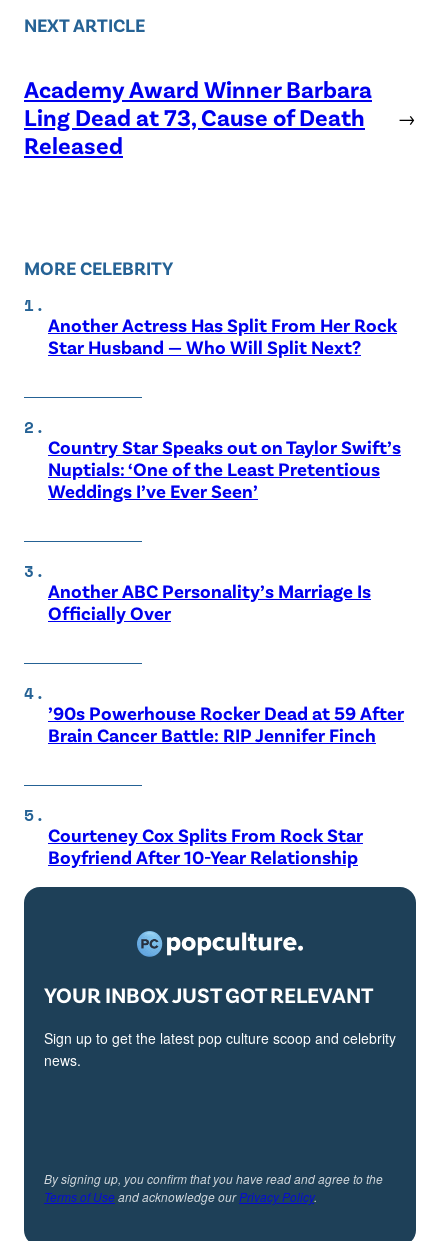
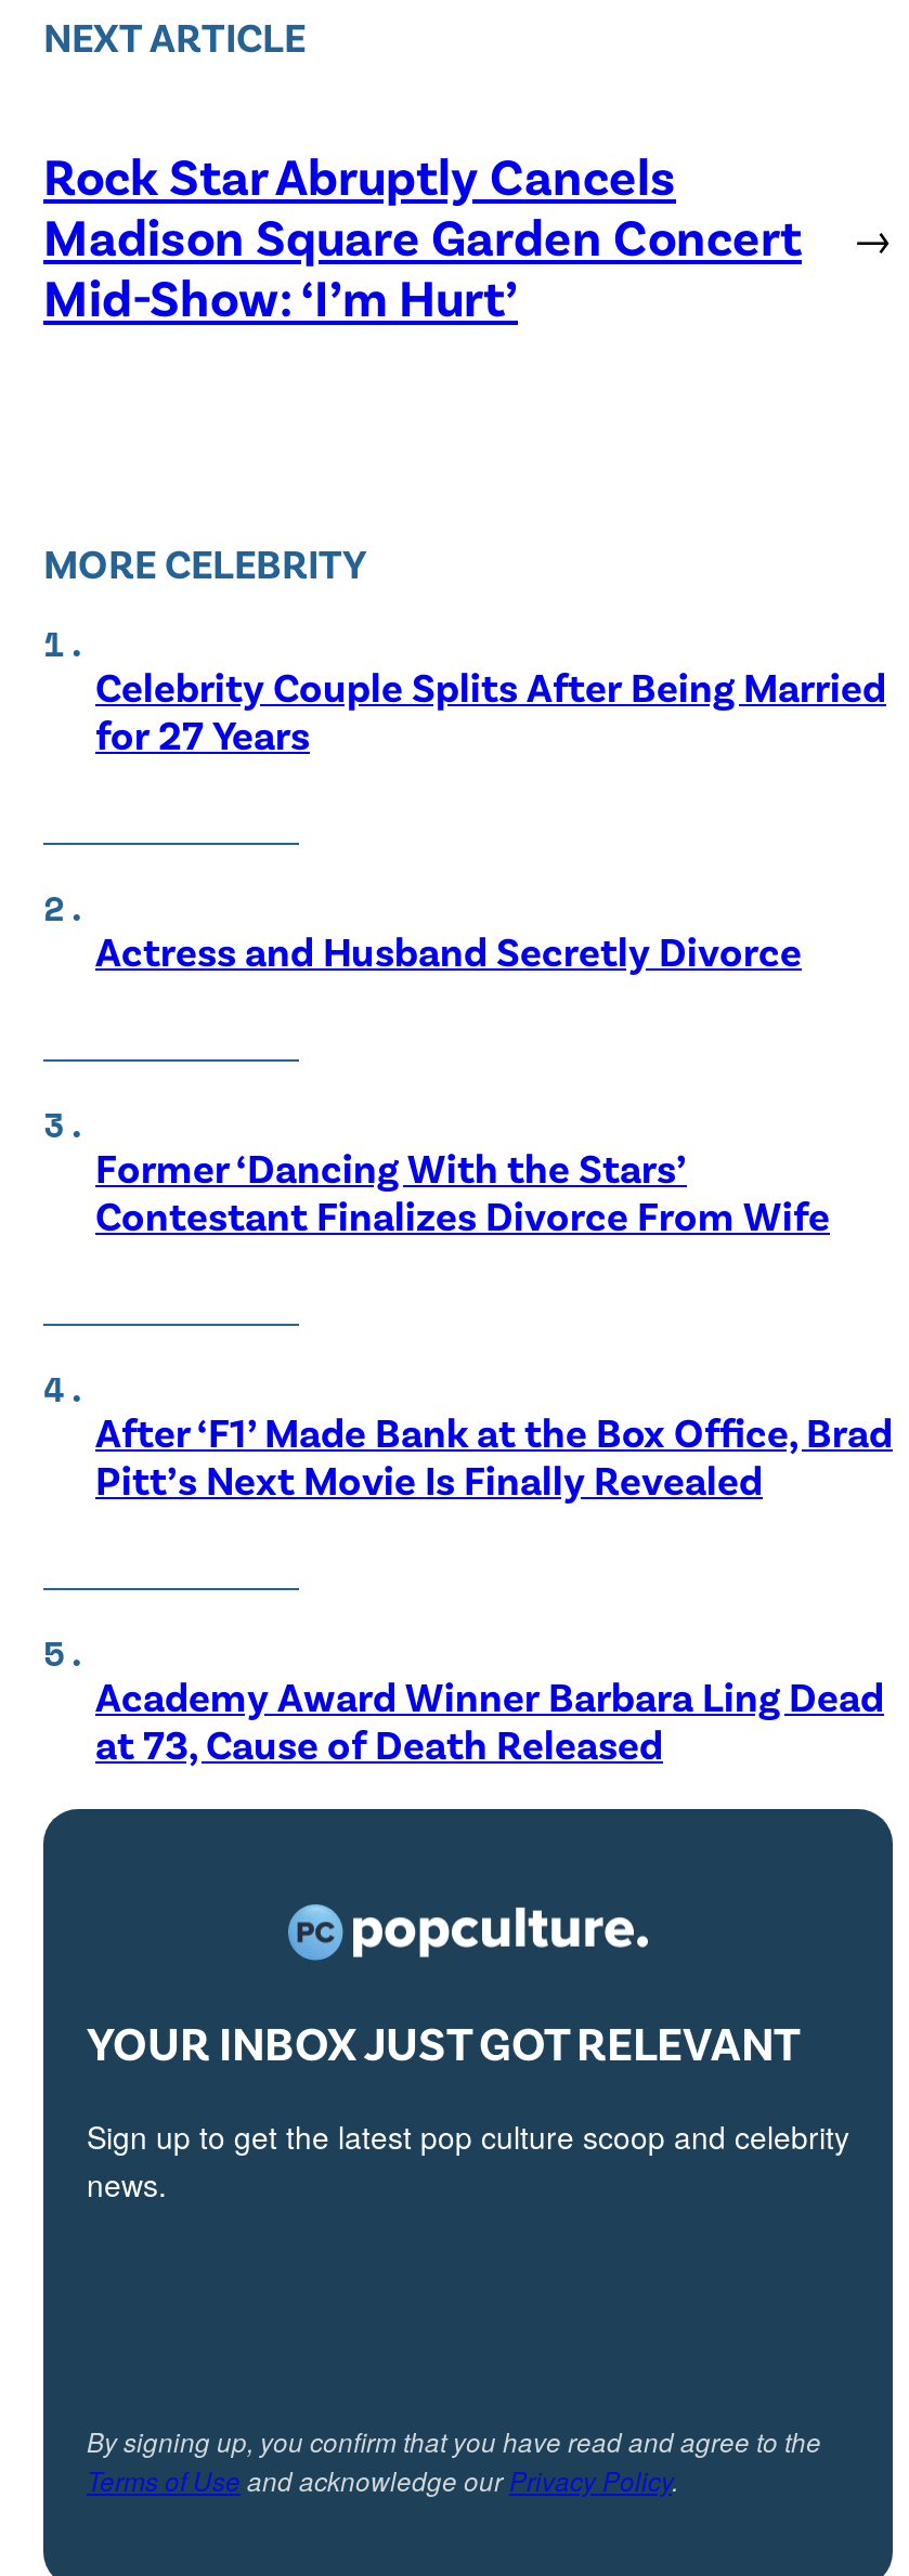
- Academy Award Winner Barbara
- Ling Dead at 73, Cause of Death
- Released
+ Rock Star Abruptly Cancels
+ Madison Square Garden Concert
+ Mid-Show: ‘I’m Hurt’

- Another Actress Has Split From Her Rock
- Star Husband — Who Will Split Next?
+ Celebrity Couple Splits After Being Married
+ for 27 Years

- Country Star Speaks out on Taylor Swift’s
- Nuptials: ‘One of the Least Pretentious
- Weddings I’ve Ever Seen’
+ Actress and Husband Secretly Divorce

- Another ABC Personality’s Marriage Is
- Officially Over
+ Former ‘Dancing With the Stars’
+ Contestant Finalizes Divorce From Wife

- ’90s Powerhouse Rocker Dead at 59 After
- Brain Cancer Battle: RIP Jennifer Finch
+ After ‘F1’ Made Bank at the Box Office, Brad
+ Pitt’s Next Movie Is Finally Revealed

- Courteney Cox Splits From Rock Star
- Boyfriend After 10-Year Relationship
+ Academy Award Winner Barbara Ling Dead
+ at 73, Cause of Death Released
